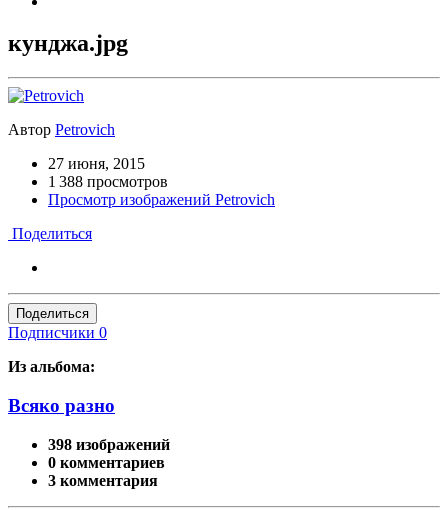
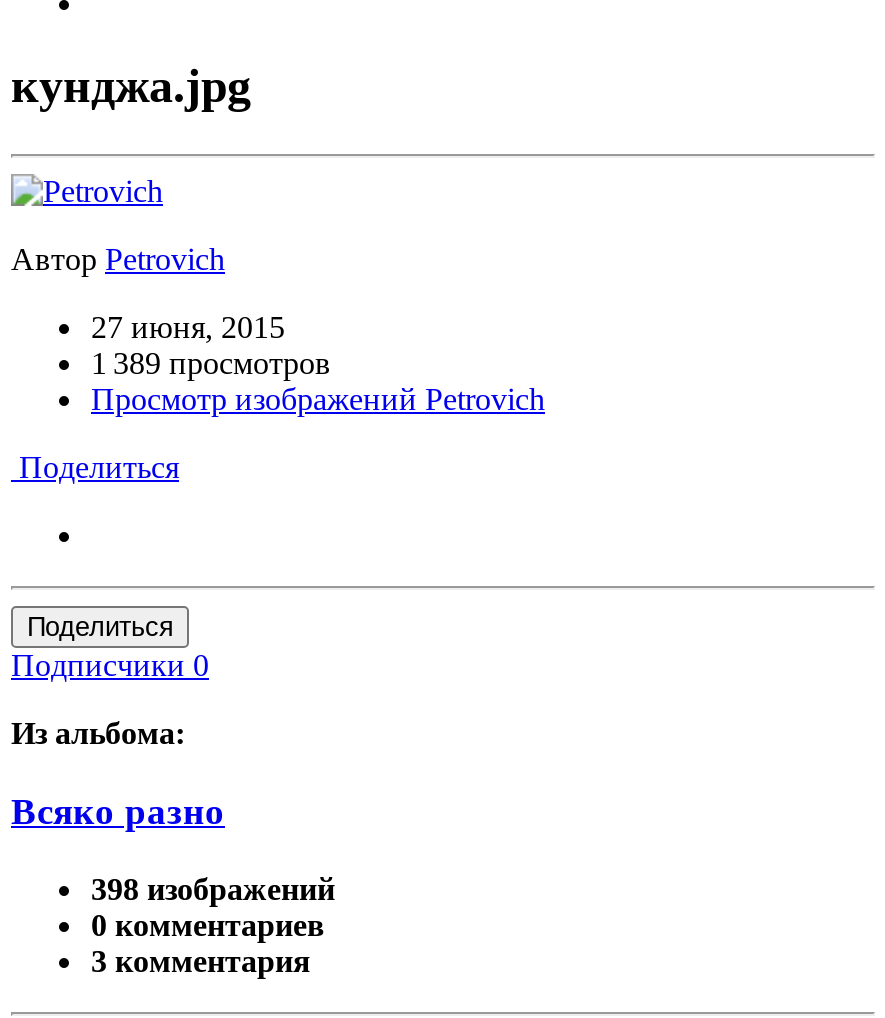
- 1 388 просмотров
+ 1 389 просмотров
